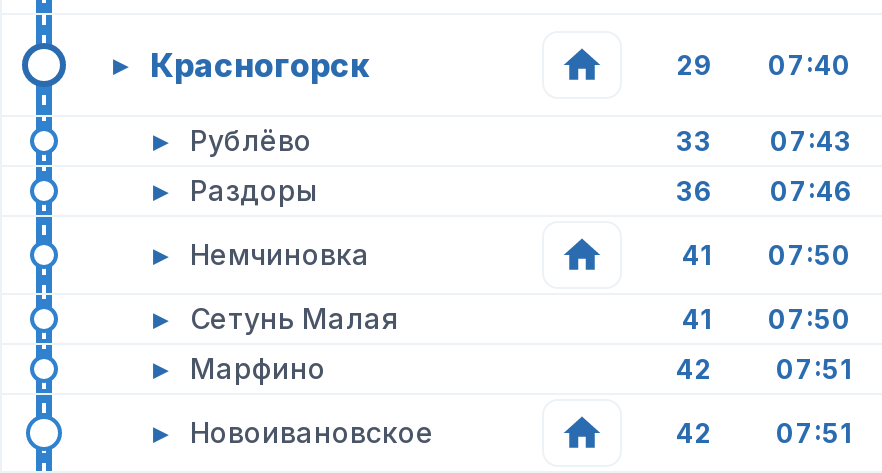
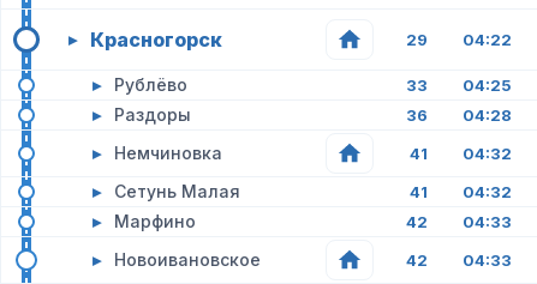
- 29 07:40
+ 29 04:22

- 33 07:43
+ 33 04:25

- 36 07:46
+ 36 04:28

- 41 07:50
+ 41 04:32

- 41 07:50
+ 41 04:32

- 42 07:51
+ 42 04:33

- 42 07:51
+ 42 04:33
